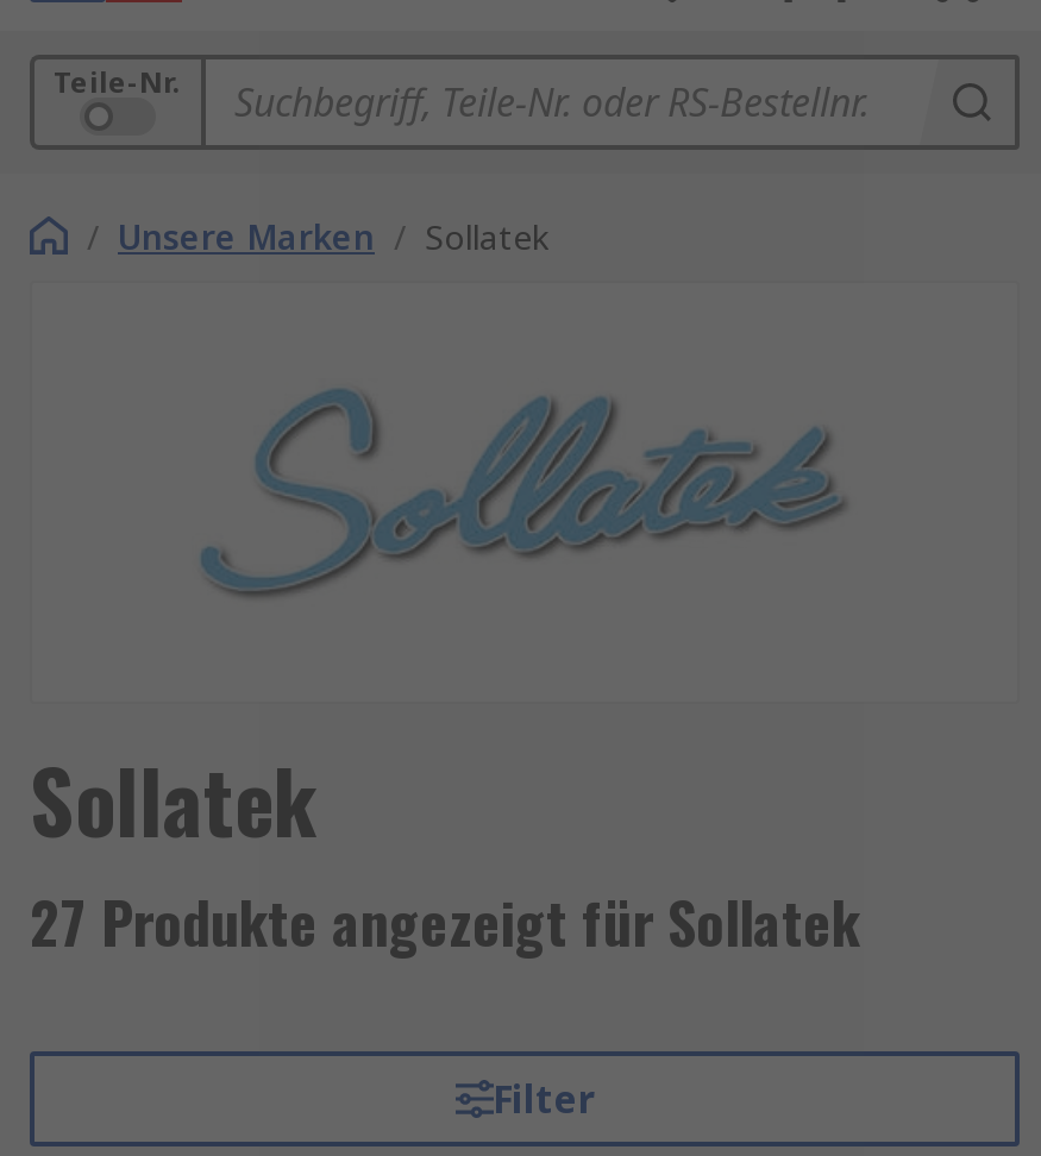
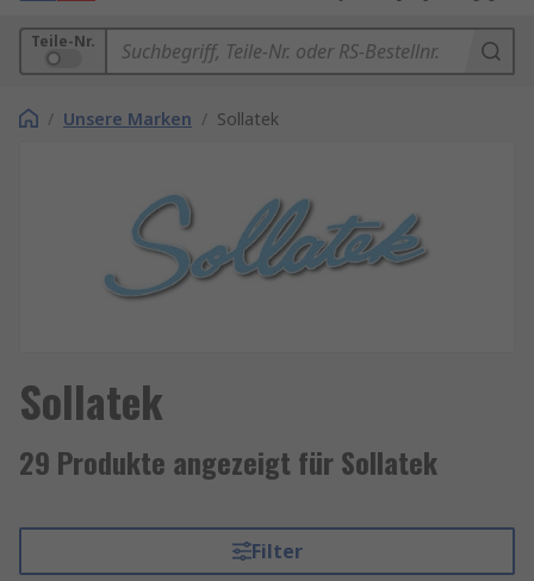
- 27 Produkte angezeigt für Sollatek
+ 29 Produkte angezeigt für Sollatek
